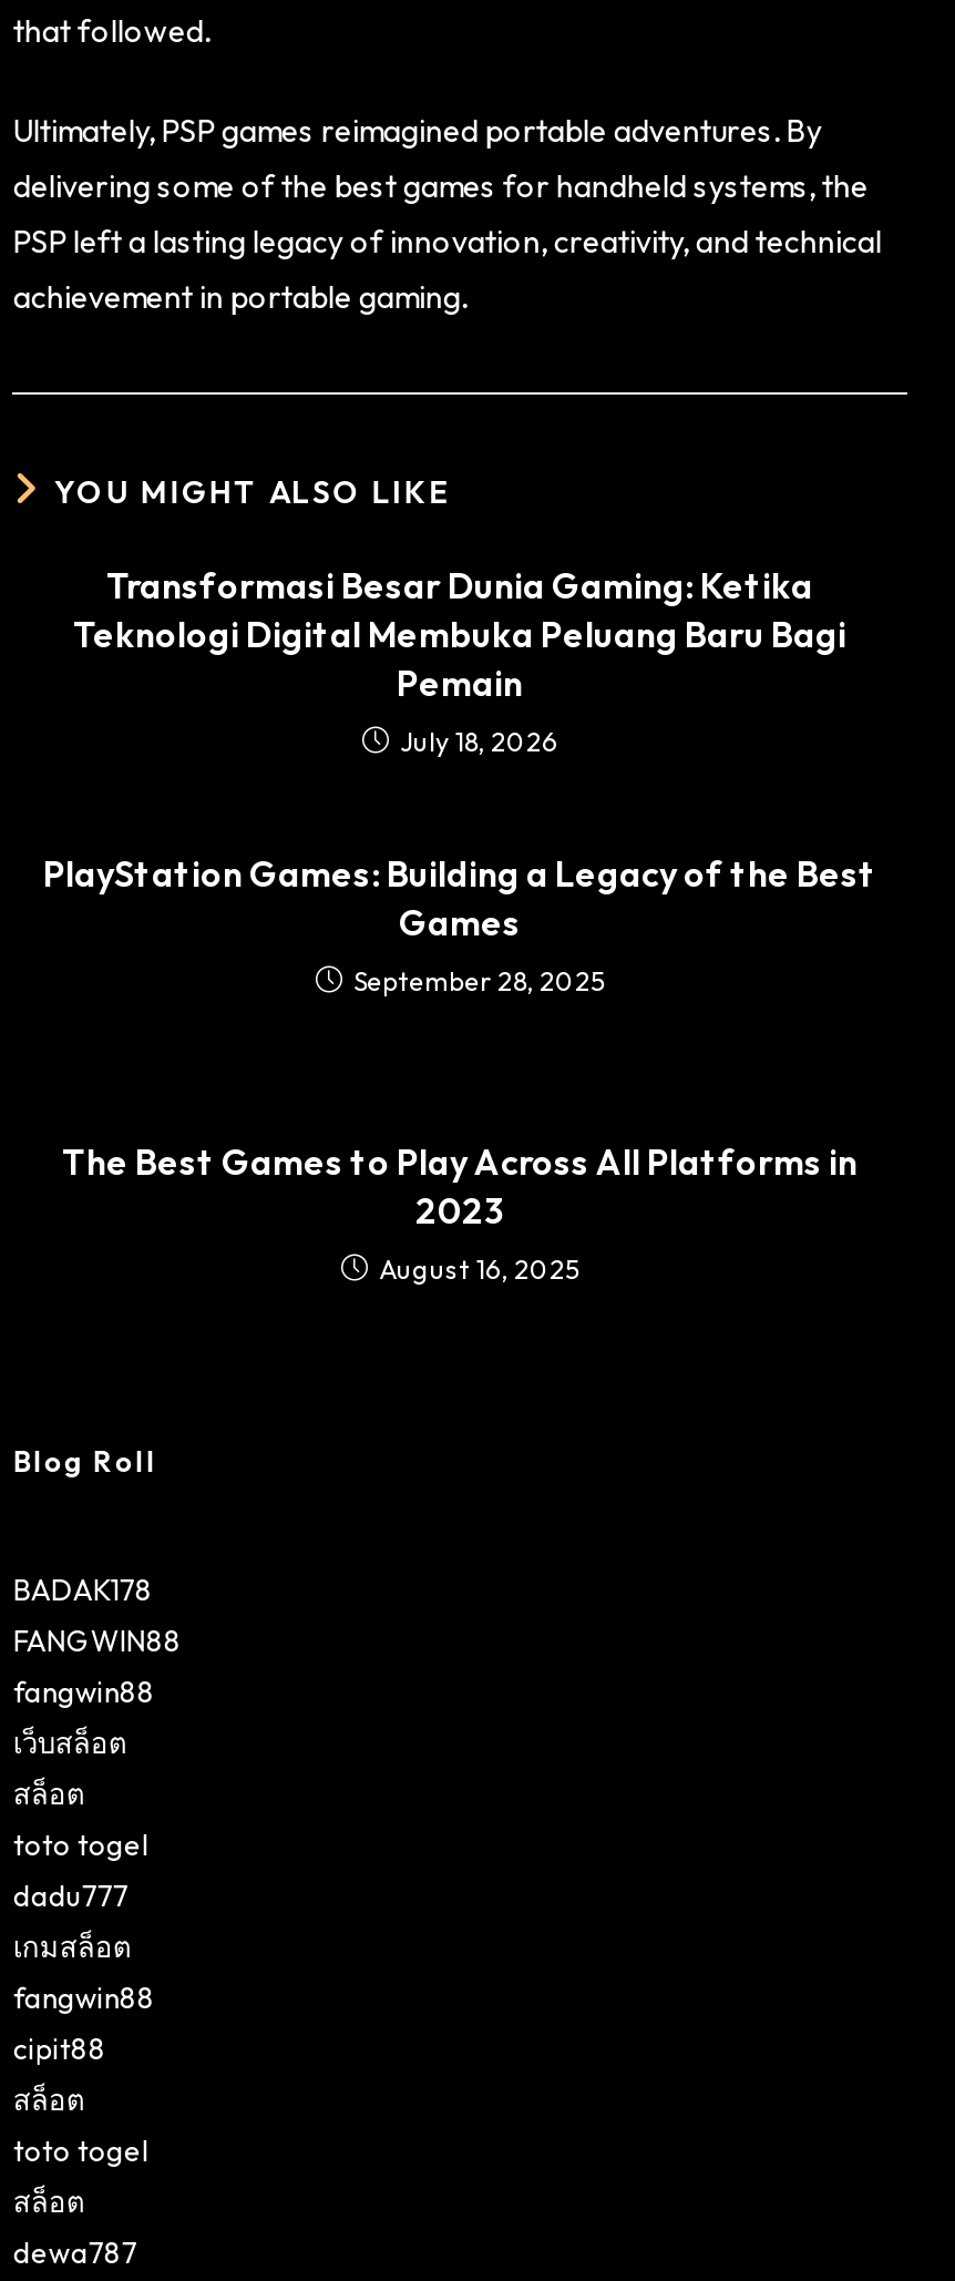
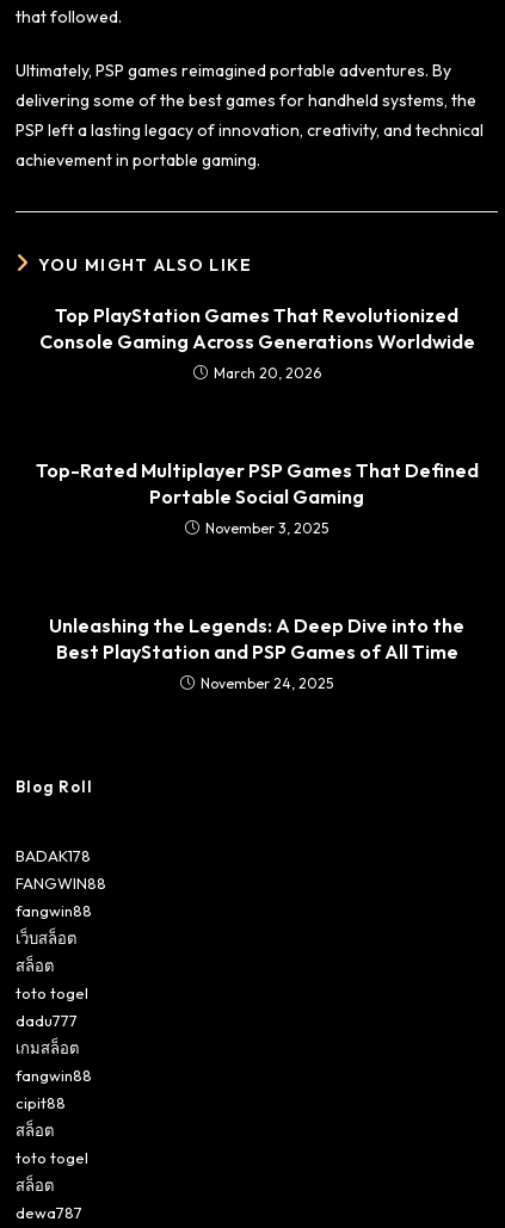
- Transformasi Besar Dunia Gaming: Ketika
- Teknologi Digital Membuka Peluang Baru Bagi
- Pemain
- July 18, 2026
+ Top PlayStation Games That Revolutionized
+ Console Gaming Across Generations Worldwide
+ March 20, 2026

- PlayStation Games: Building a Legacy of the Best
- Games
- September 28, 2025
+ Top-Rated Multiplayer PSP Games That Defined
+ Portable Social Gaming
+ November 3, 2025

- The Best Games to Play Across All Platforms in
- 2023
- August 16, 2025
+ Unleashing the Legends: A Deep Dive into the
+ Best PlayStation and PSP Games of All Time
+ November 24, 2025
